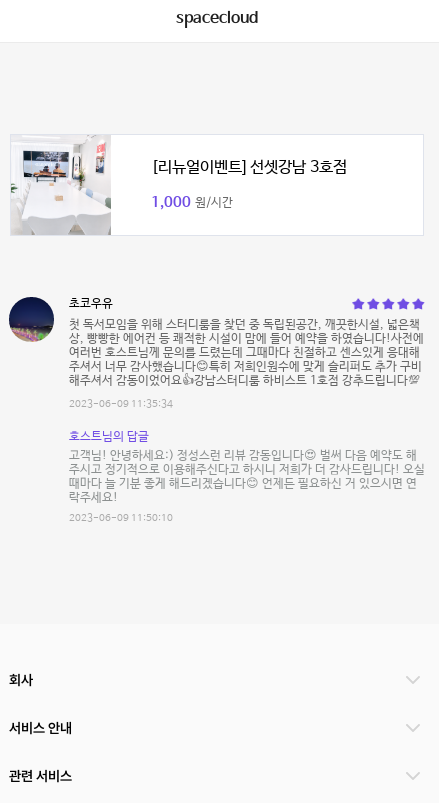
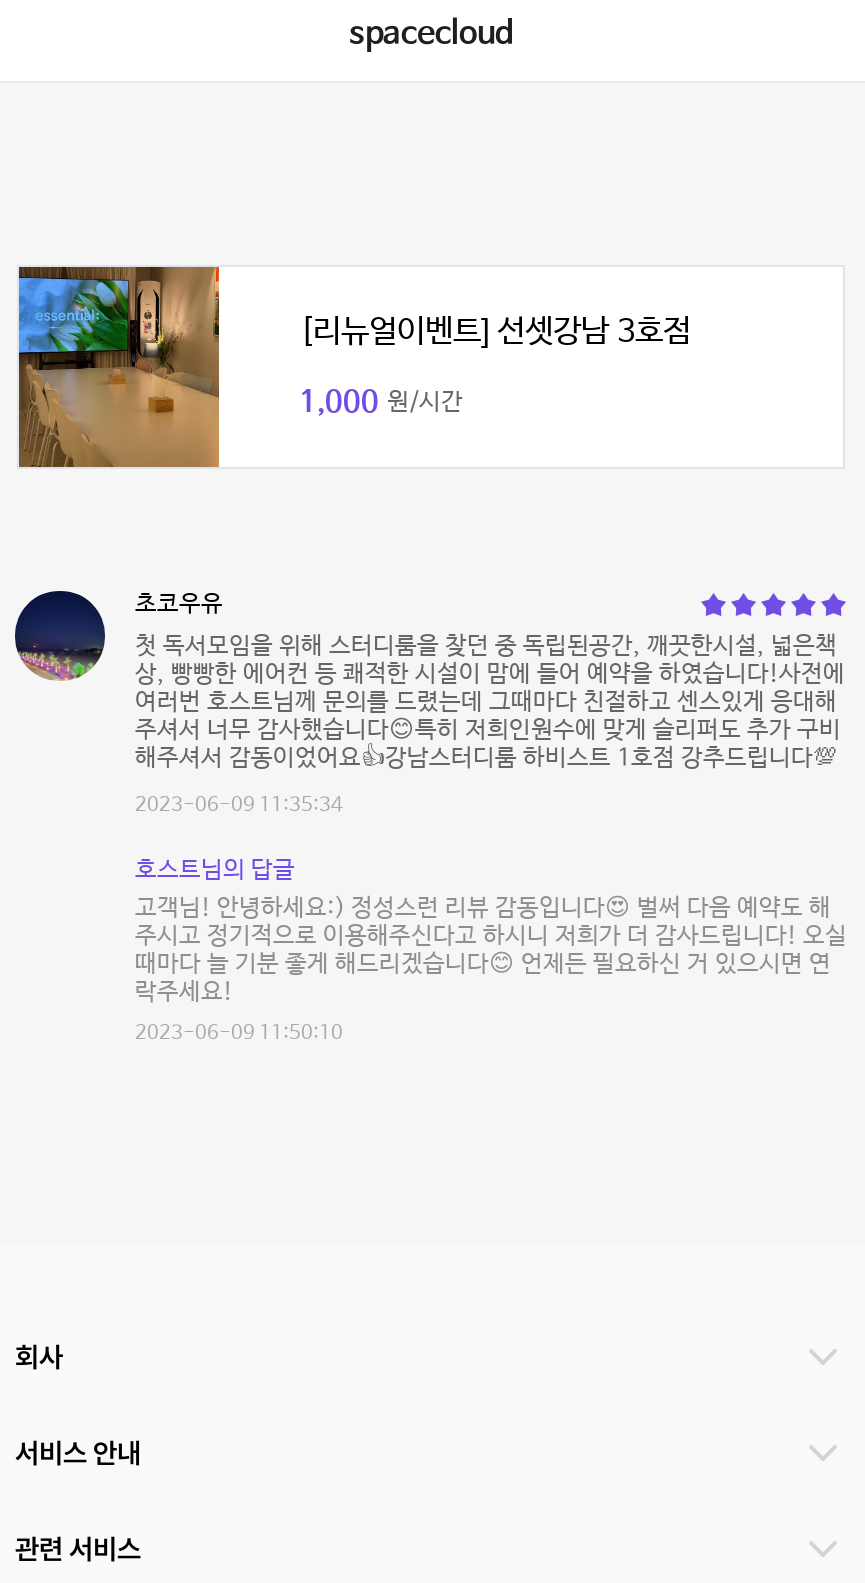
- [image]
+ [image]
